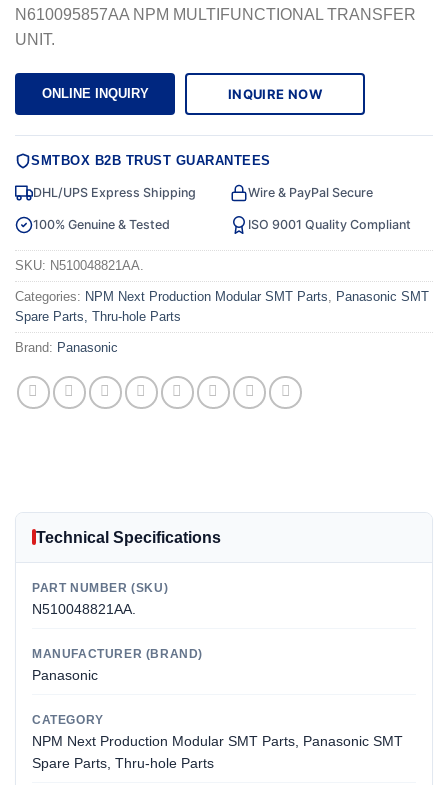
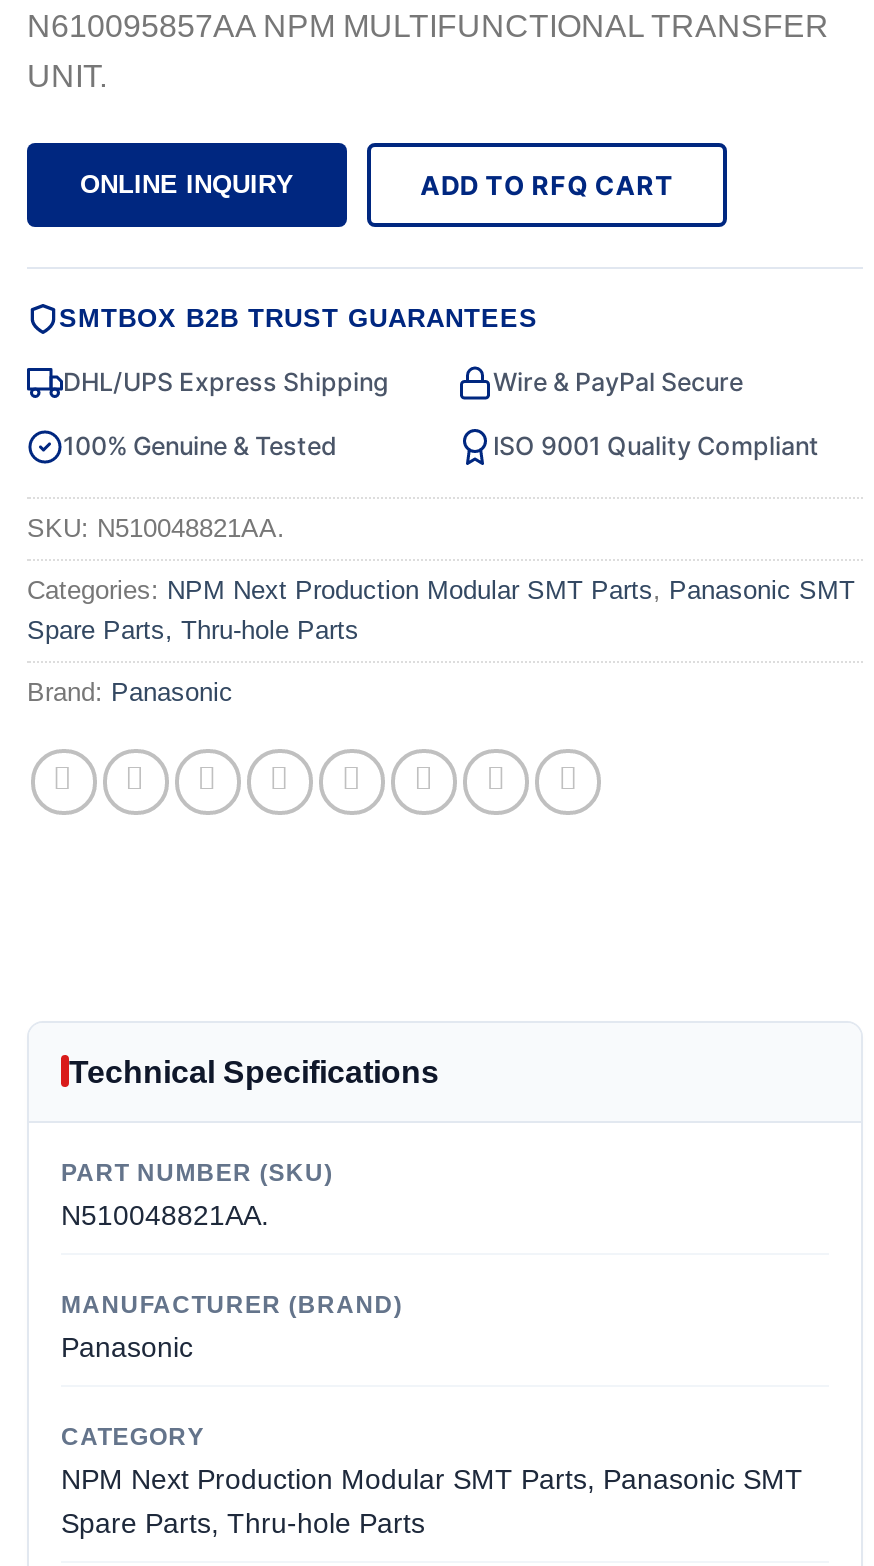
- INQUIRE NOW
+ ADD TO RFQ CART
